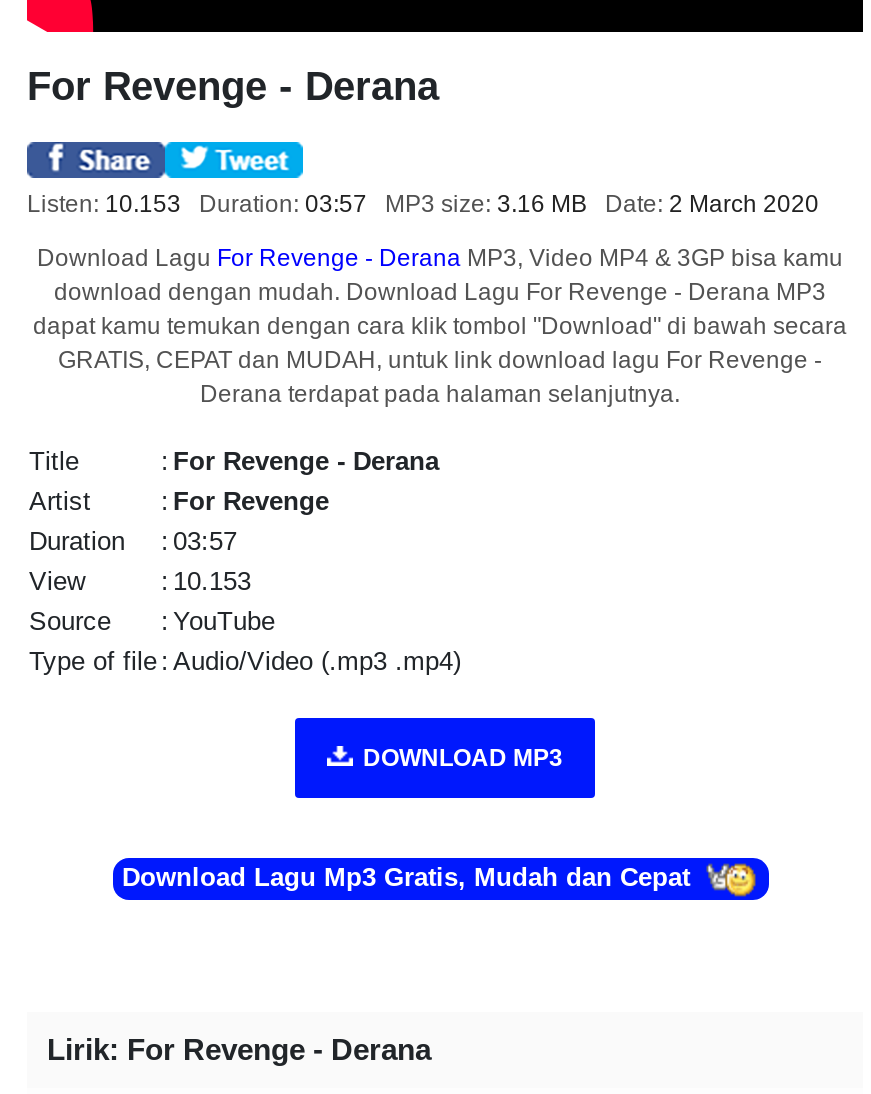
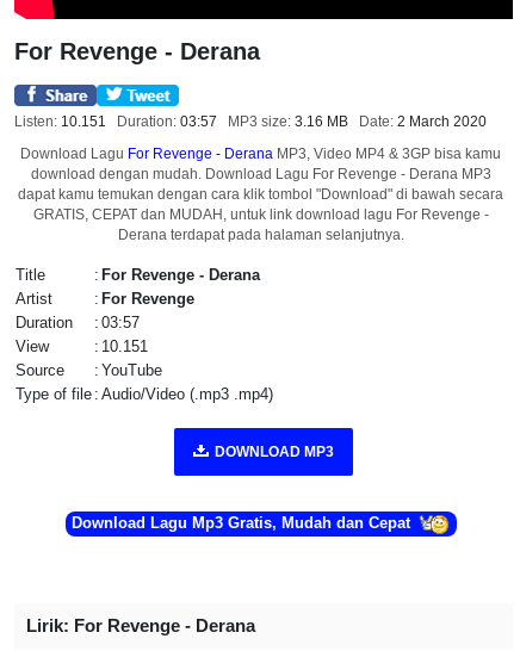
- Listen: 10.153 Duration: 03:57 MP3 size: 3.16 MB Date: 2 March 2020
+ Listen: 10.151 Duration: 03:57 MP3 size: 3.16 MB Date: 2 March 2020

- : 10.153
+ : 10.151
